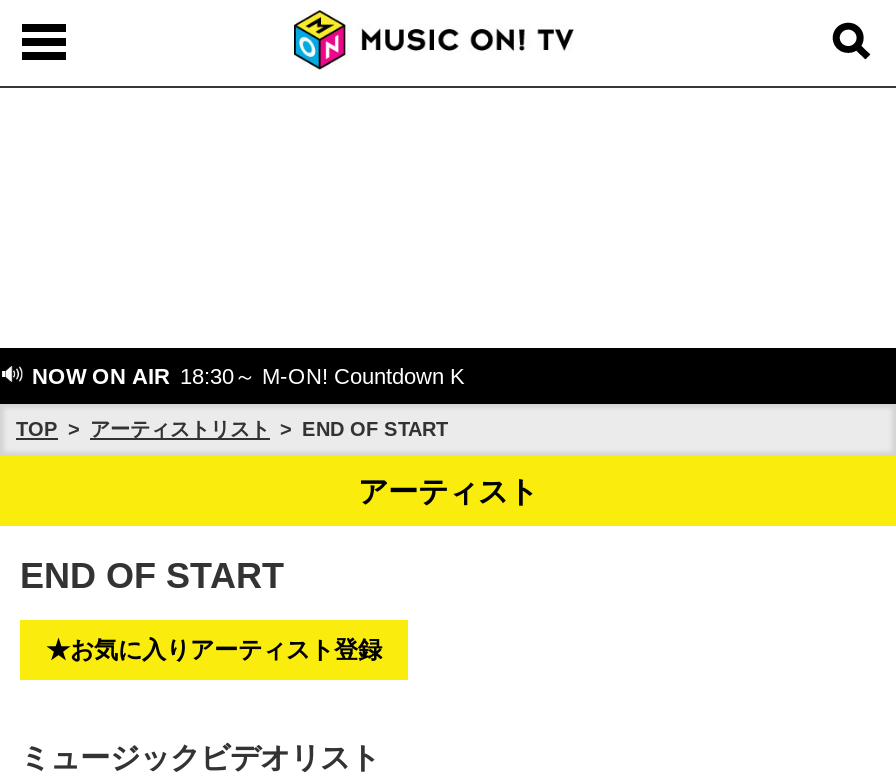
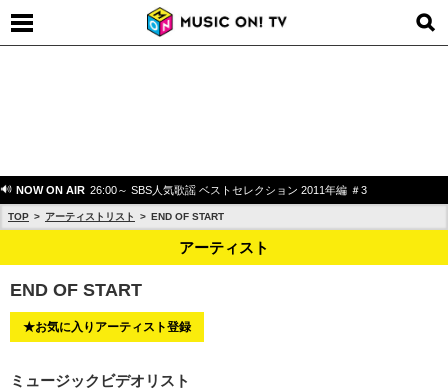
- NOW ON AIR 18:30～ M-ON! Countdown K
+ NOW ON AIR 26:00～ SBS人気歌謡 ベストセレクション 2011年編 ＃3
